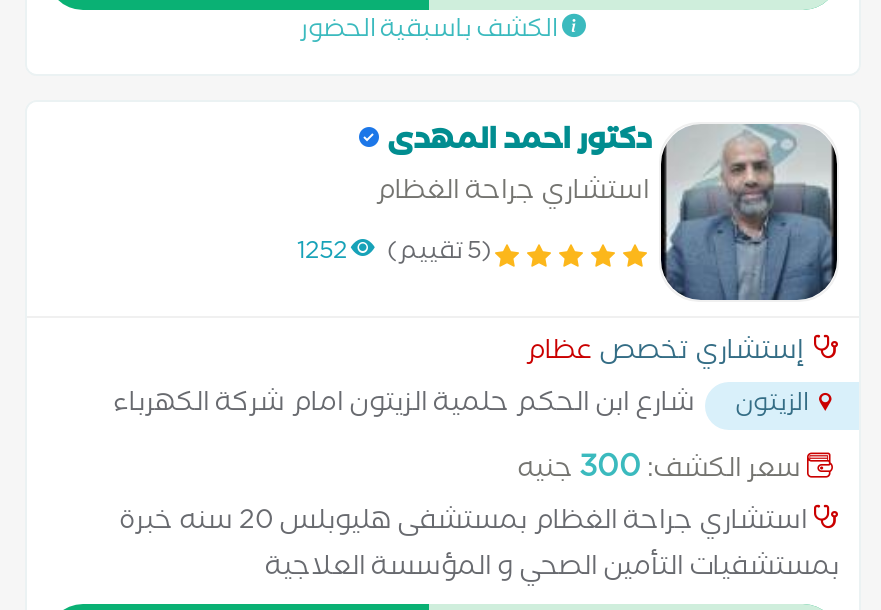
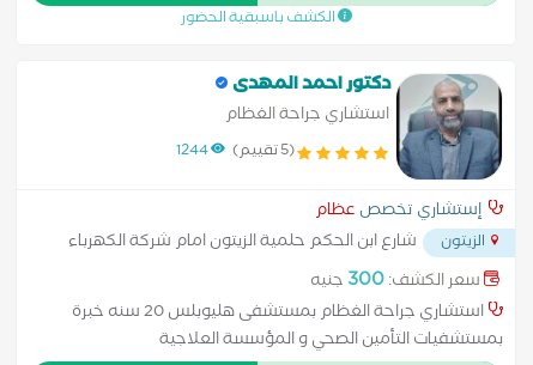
- 1252
+ 1244
